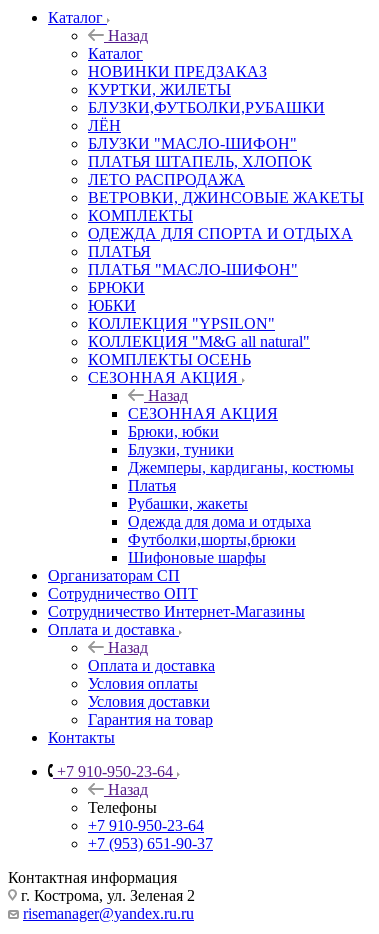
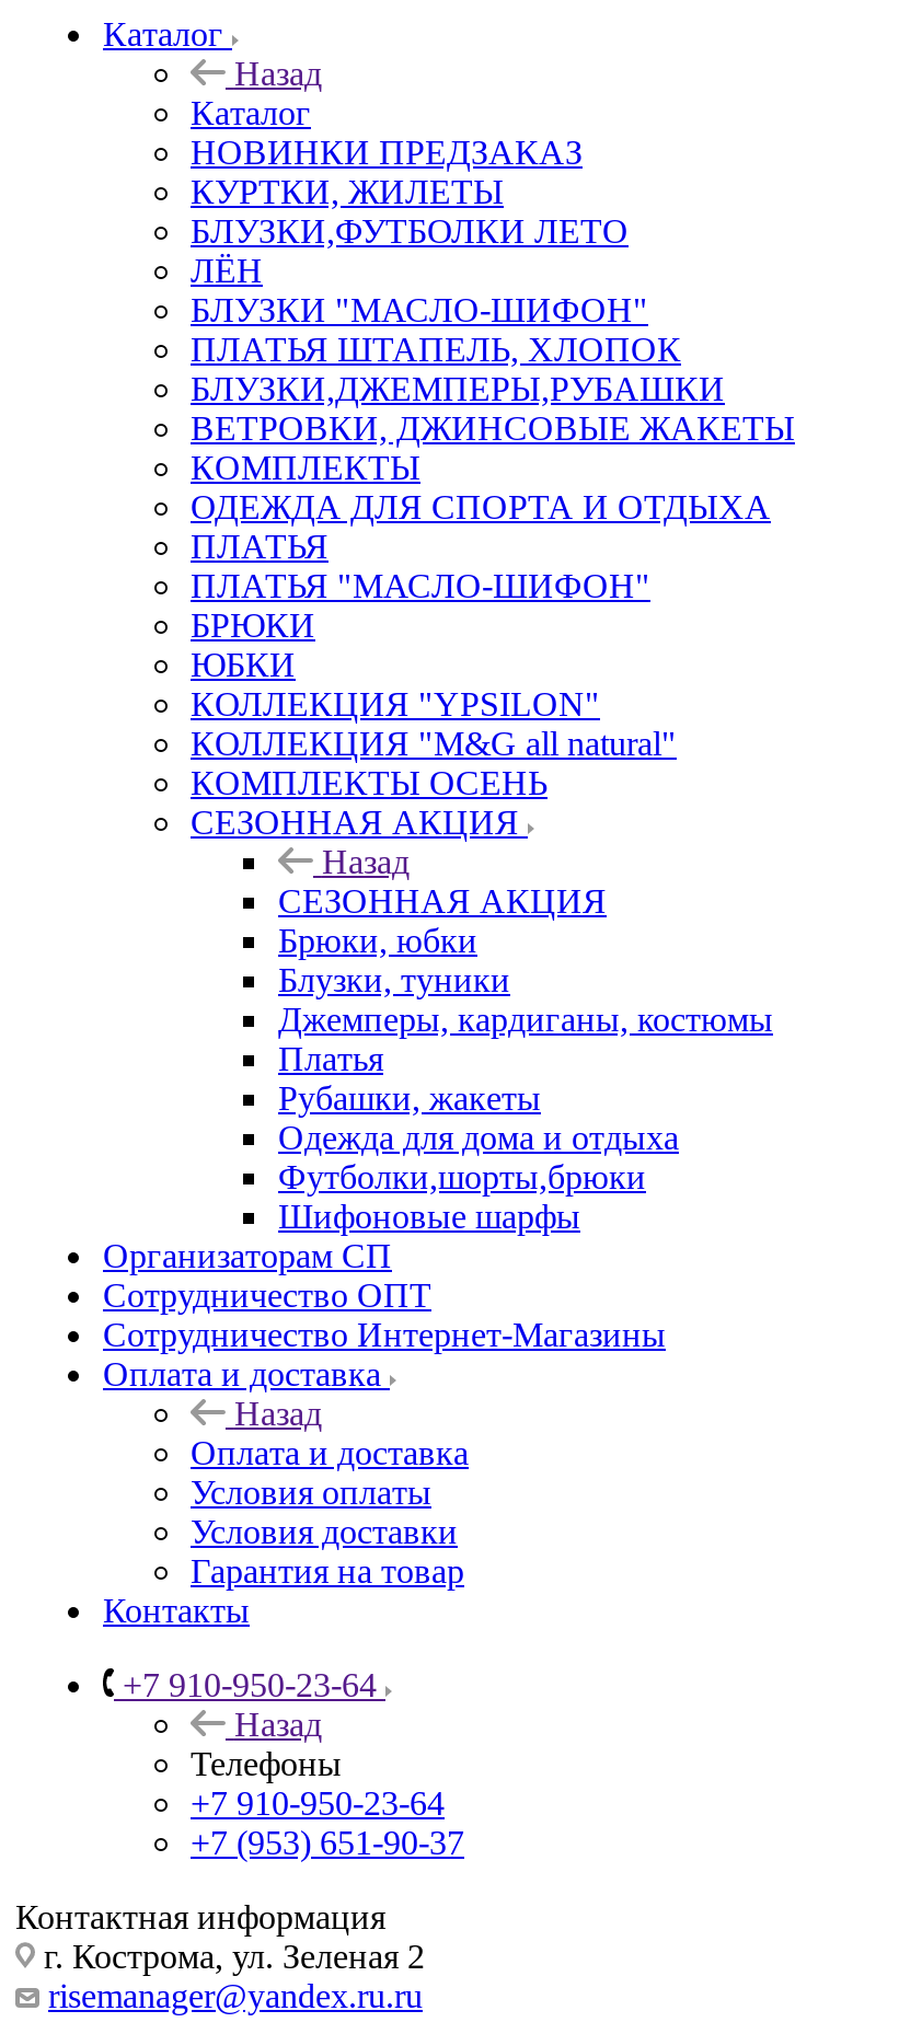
- БЛУЗКИ,ФУТБОЛКИ,РУБАШКИ
+ БЛУЗКИ,ФУТБОЛКИ ЛЕТО

- ЛЕТО РАСПРОДАЖА
+ БЛУЗКИ,ДЖЕМПЕРЫ,РУБАШКИ
